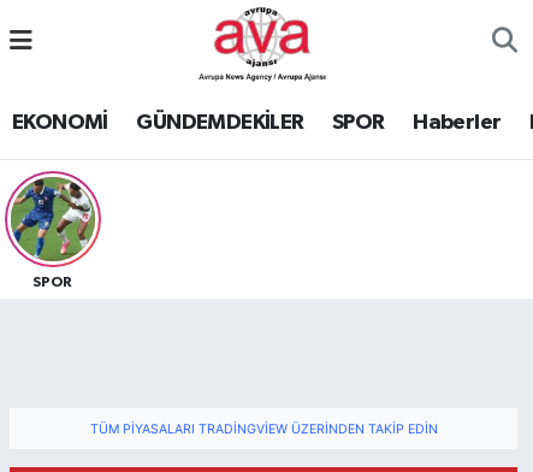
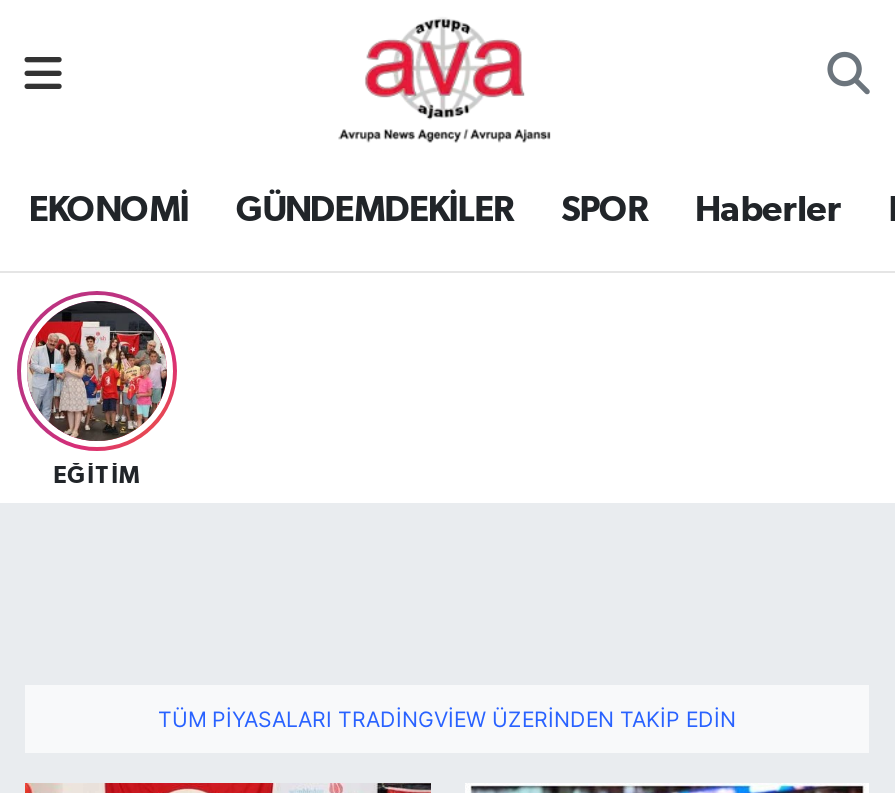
- [image]
- SPOR
+ [image]
+ EĞİTİM
